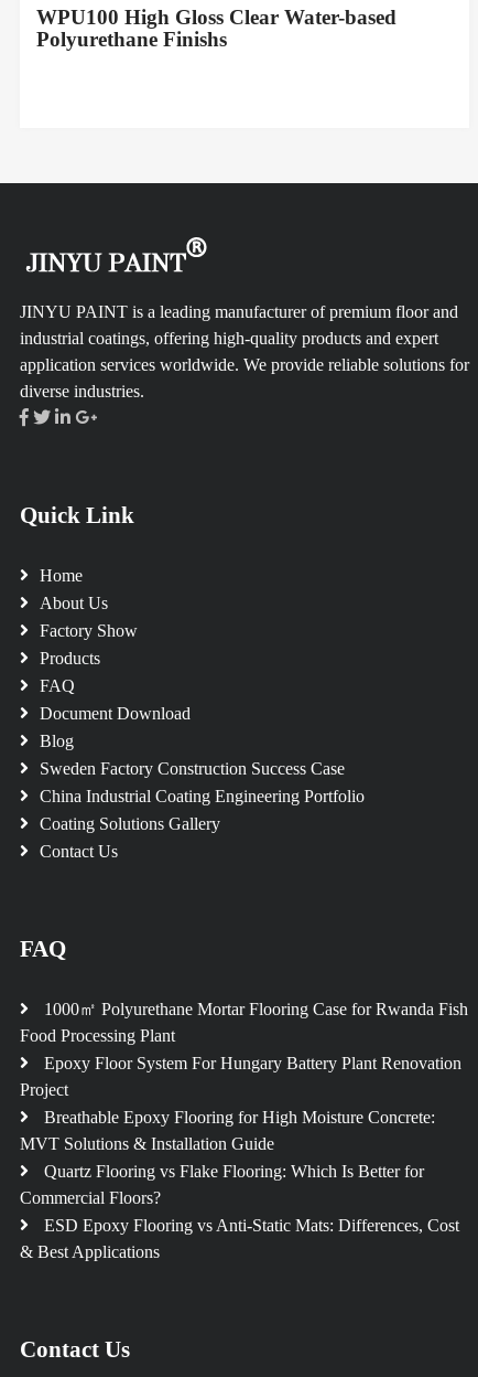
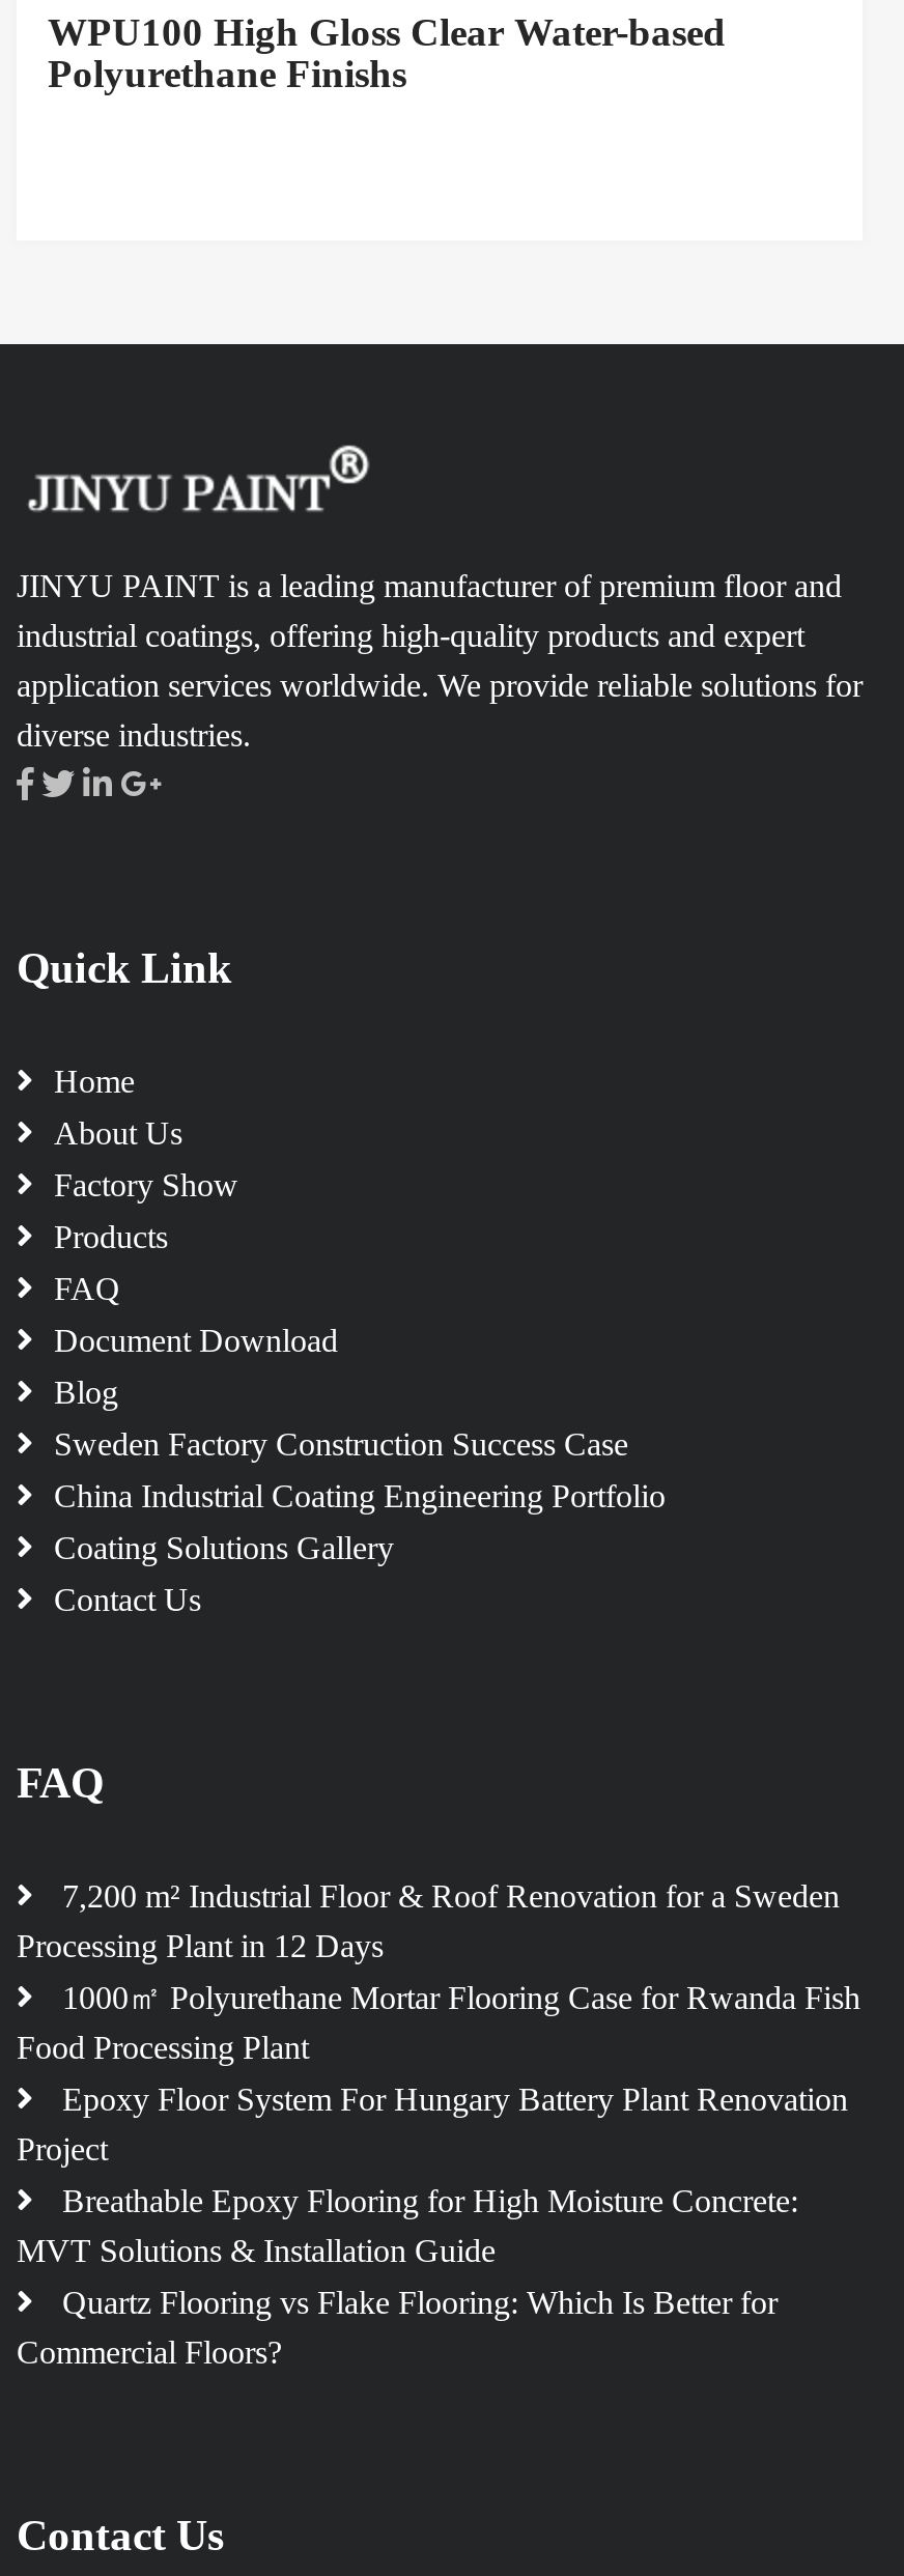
+ 7,200 m² Industrial Floor & Roof Renovation for a Sweden
+ Processing Plant in 12 Days

moved down: Food Processing Plant | Epoxy Floor System For Hungary Battery Plant Renovation | Project | Breathable Epoxy Flooring for High Moisture Concrete: | MVT Solutions & Installation Guide | Quartz Flooring vs Flake Flooring: Which Is Better for | Commercial Floors?

- ESD Epoxy Flooring vs Anti-Static Mats: Differences, Cost
- & Best Applications
